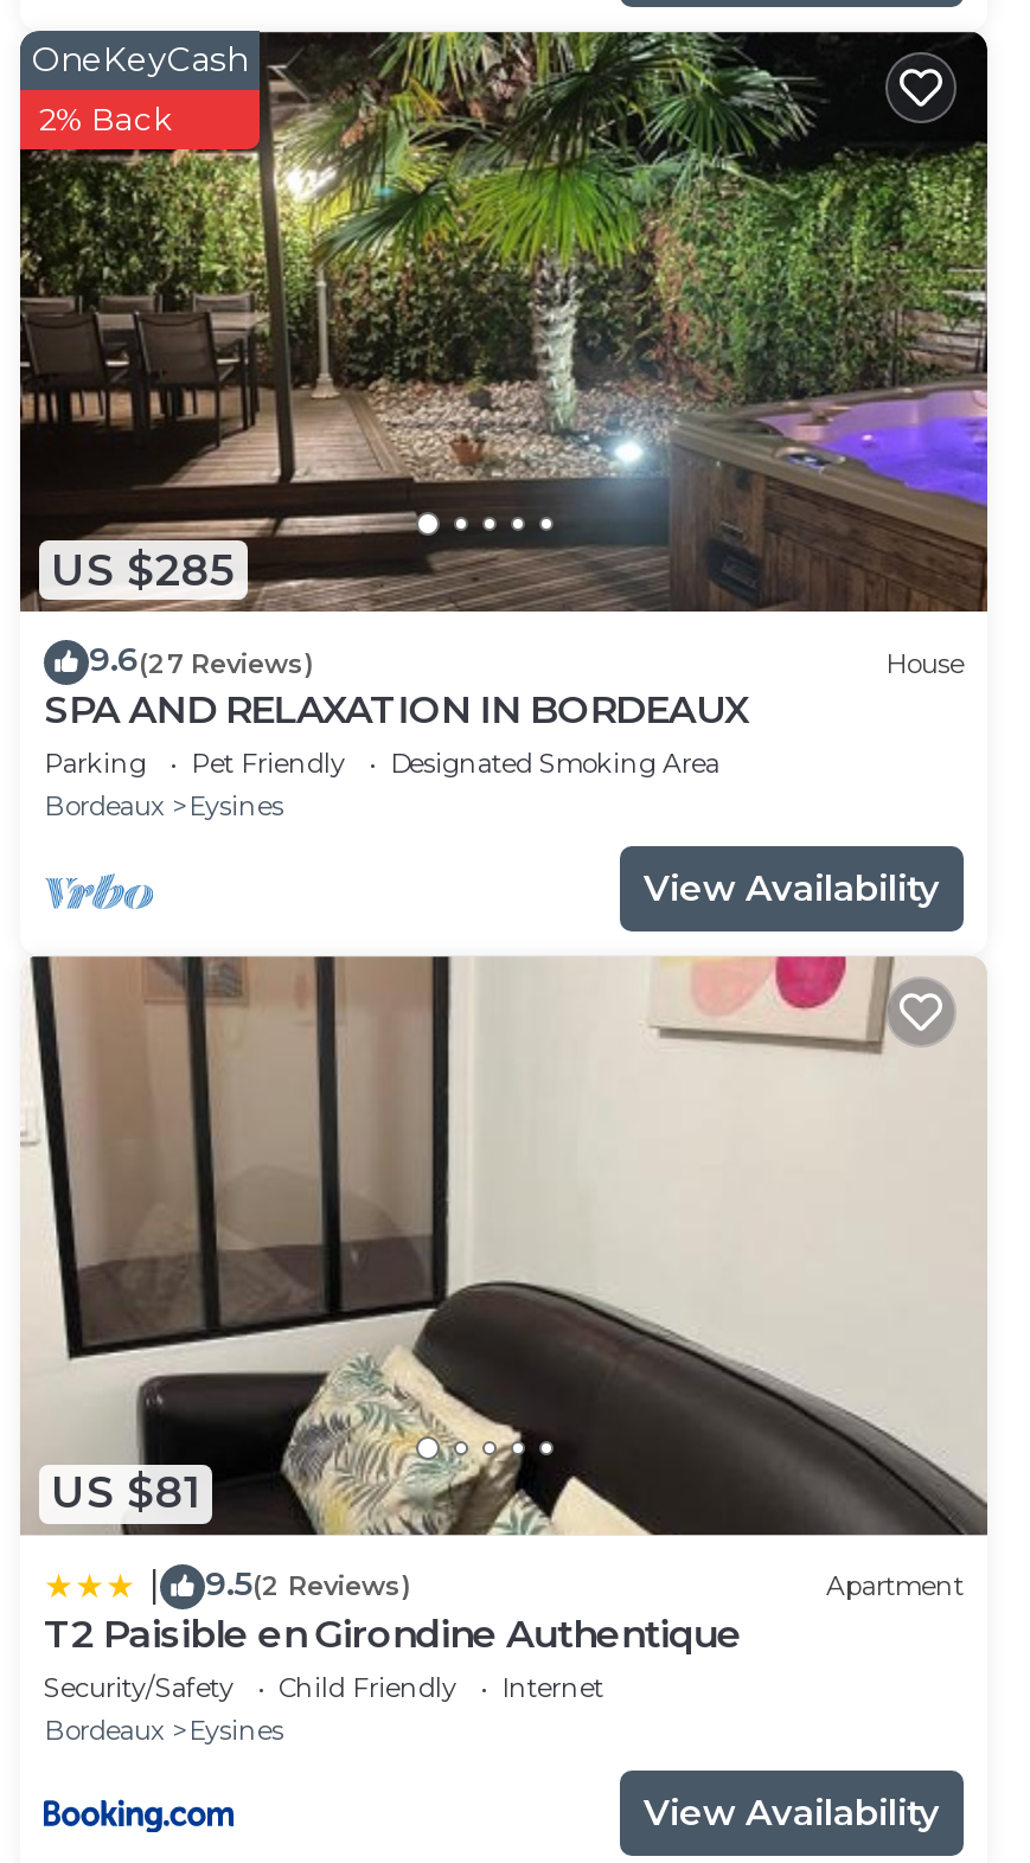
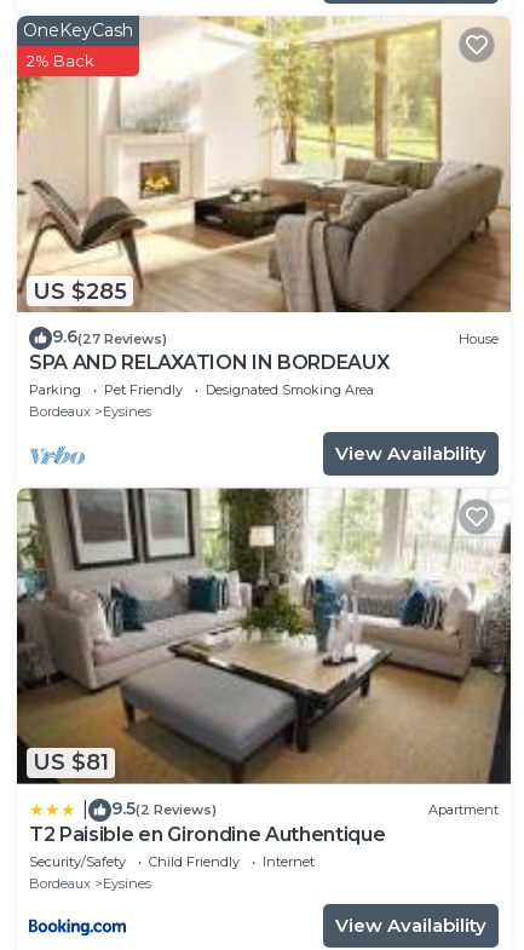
- [image]
+ [image]

- [image]
+ [image]
